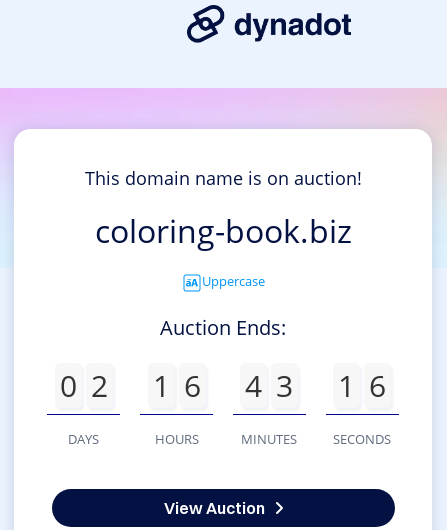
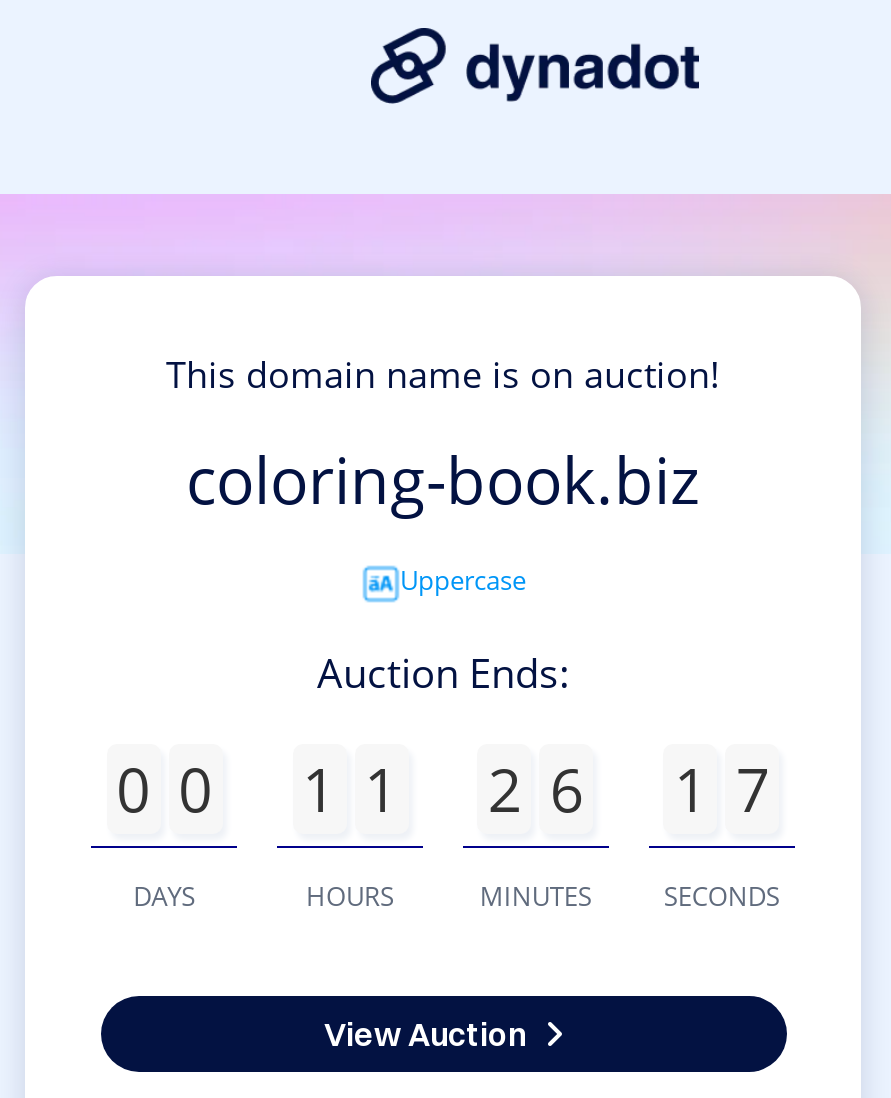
- 0 2
+ 0 0

- 1 6
+ 1 1

- 4 3
+ 2 6

- 1 6
+ 1 7
